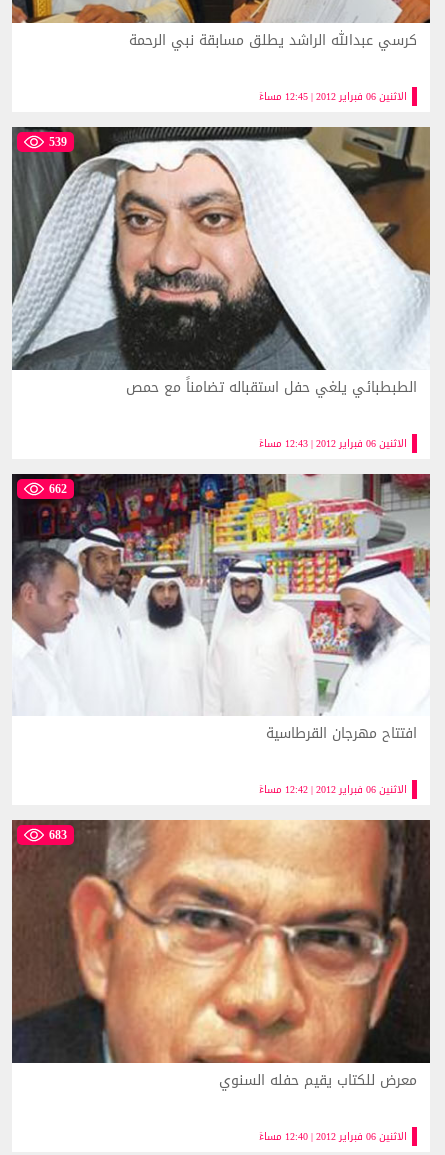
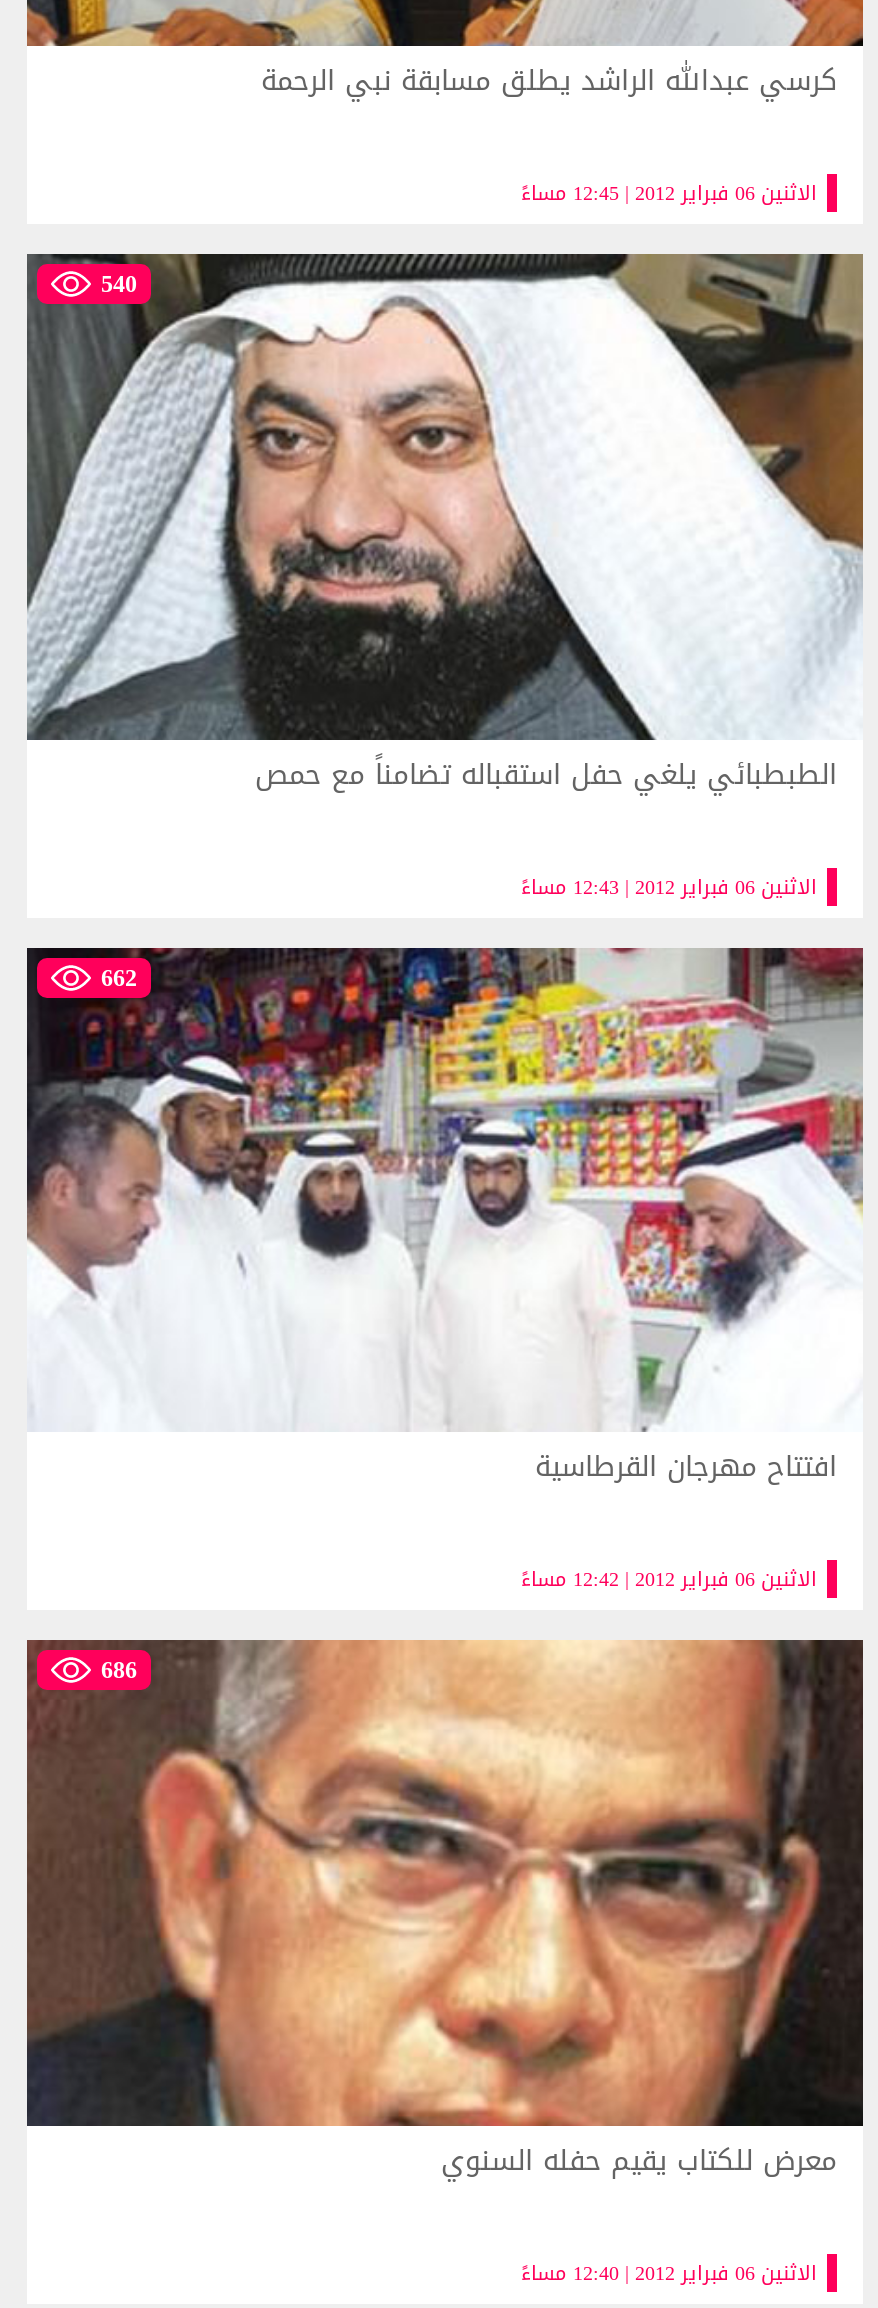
- 539
+ 540

- 683
+ 686
